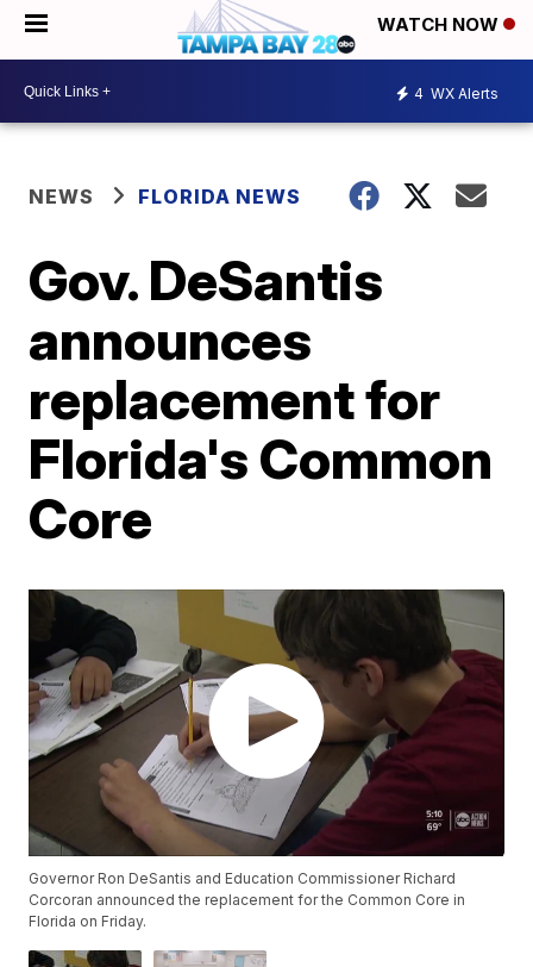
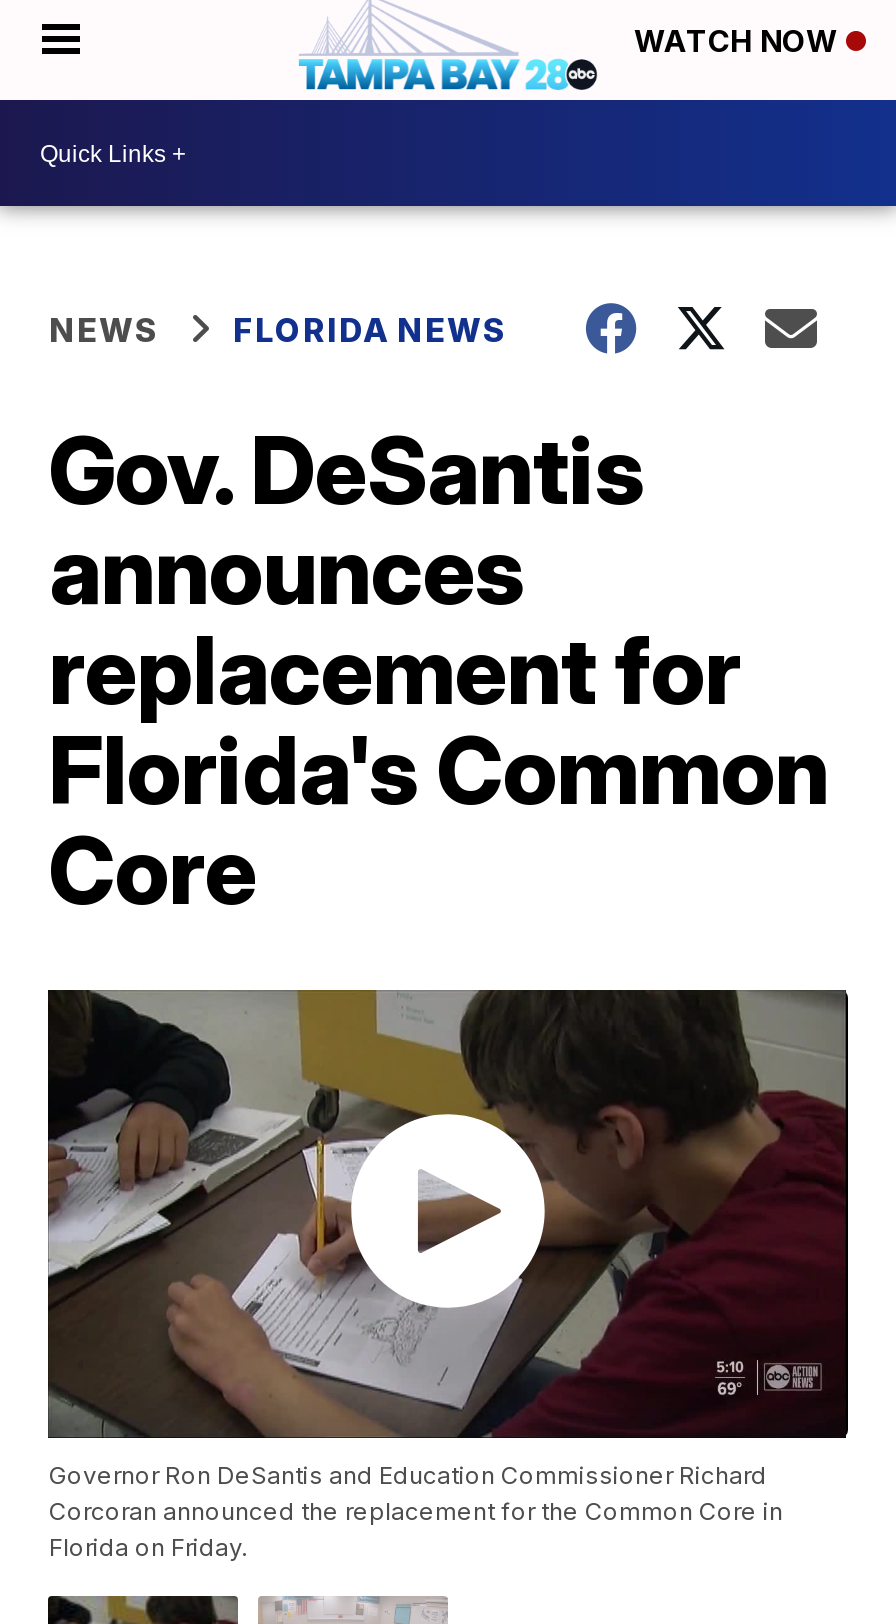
- 4 WX Alerts
